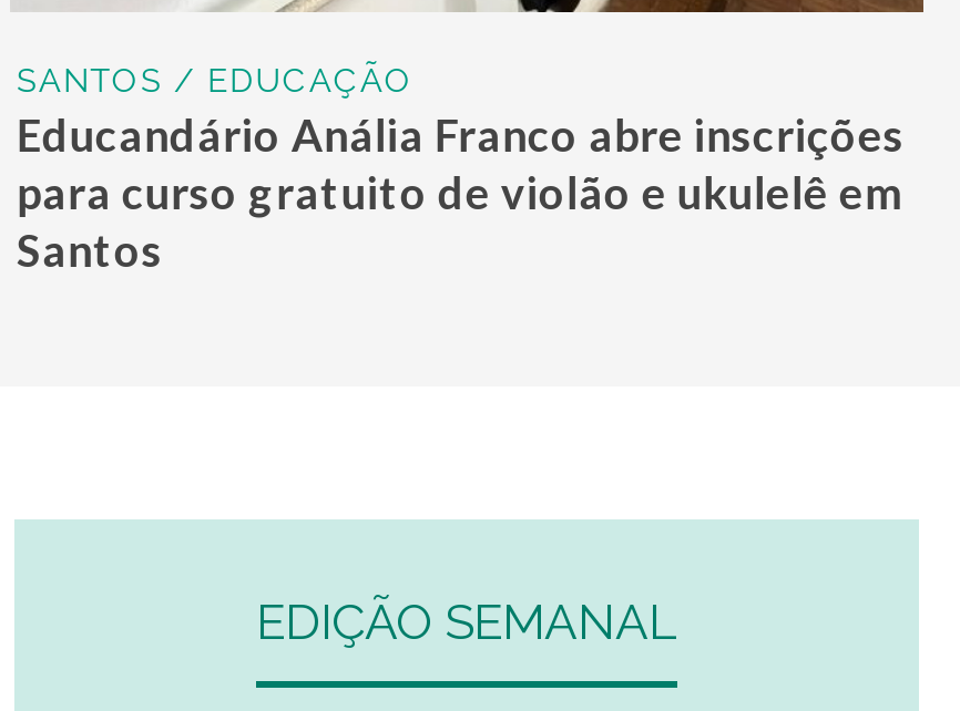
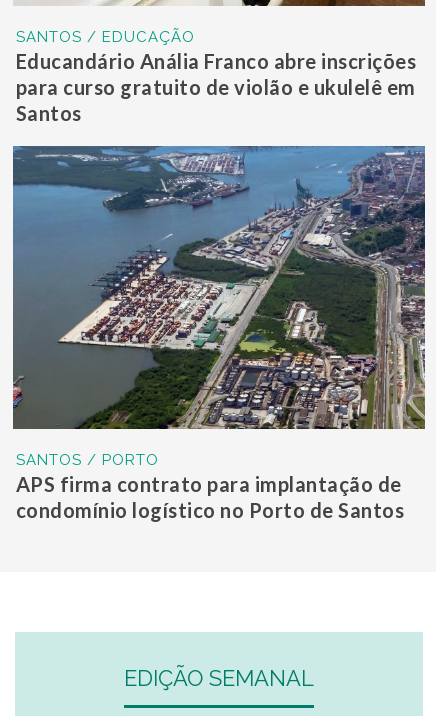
+ [image]
+ SANTOS / PORTO
+ APS firma contrato para implantação de
+ condomínio logístico no Porto de Santos
